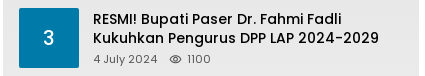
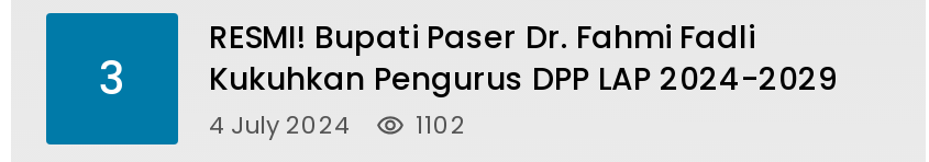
- 4 July 2024 1100
+ 4 July 2024 1102
